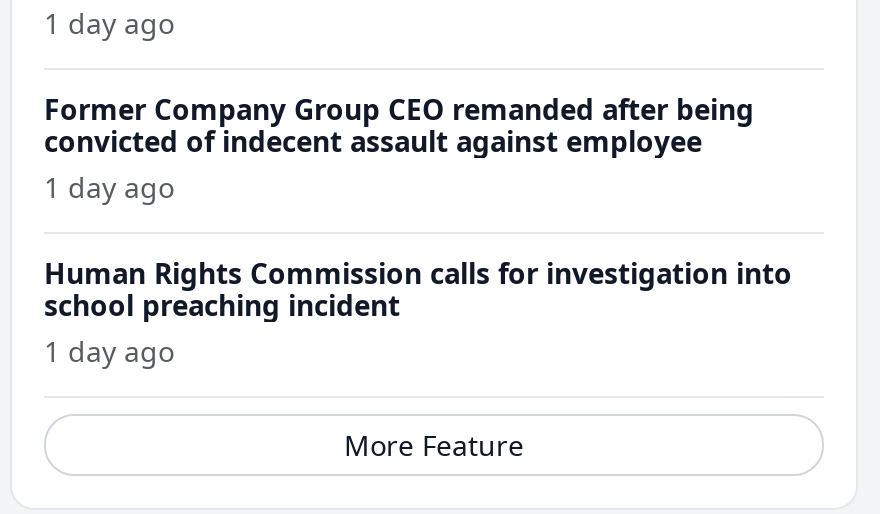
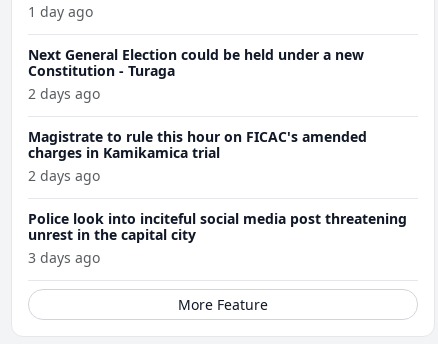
- Former Company Group CEO remanded after being
- convicted of indecent assault against employee
- 1 day ago
- Human Rights Commission calls for investigation into
- school preaching incident
- 1 day ago
+ Next General Election could be held under a new
+ Constitution - Turaga
+ 2 days ago
+ Magistrate to rule this hour on FICAC's amended
+ charges in Kamikamica trial
+ 2 days ago
+ Police look into inciteful social media post threatening
+ unrest in the capital city
+ 3 days ago
